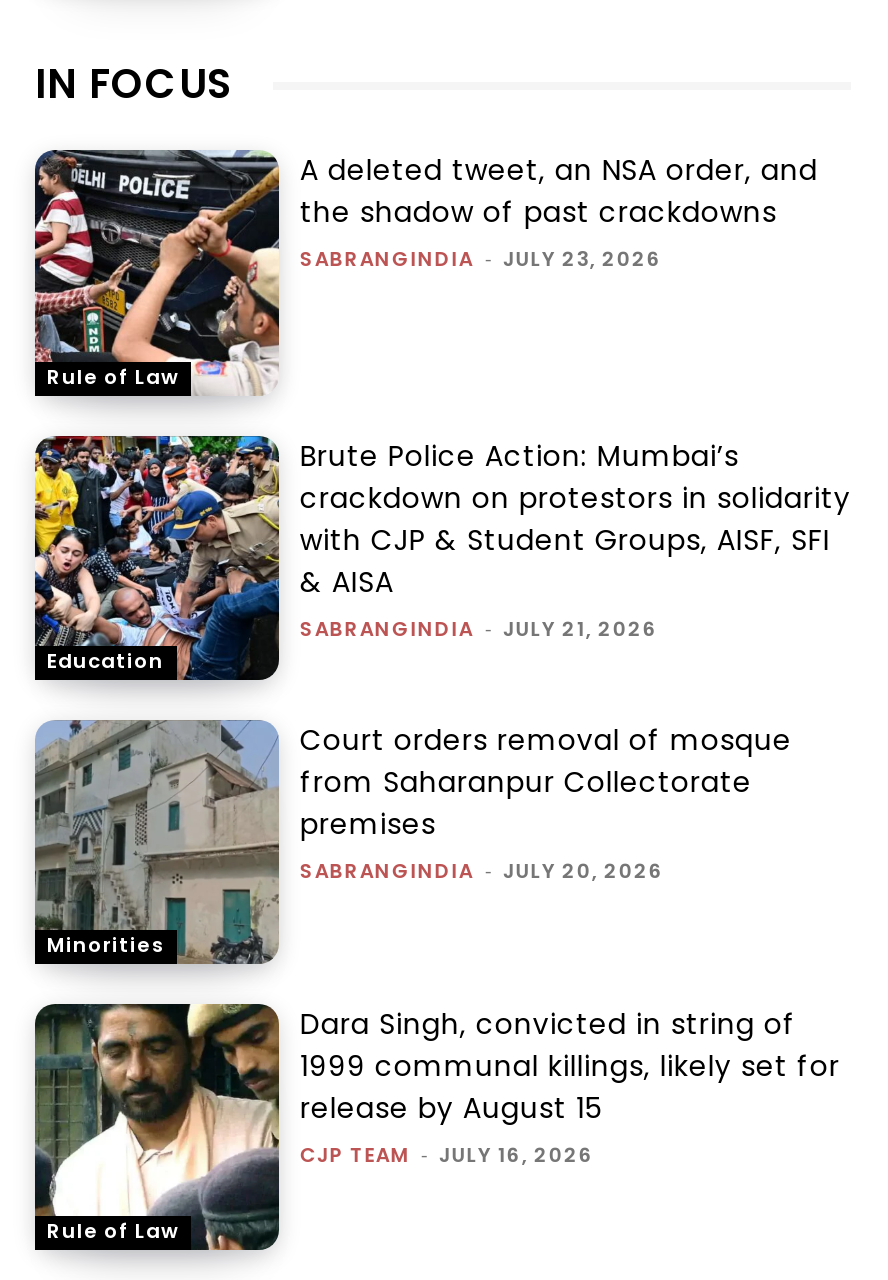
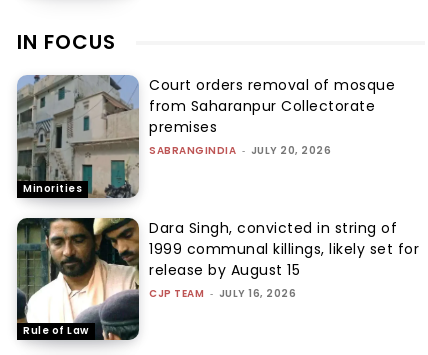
- [image]
- Rule of Law

- A deleted tweet, an NSA order, and
- the shadow of past crackdowns
- SABRANGINDIA - JULY 23, 2026

- [image]
- Education

- Brute Police Action: Mumbai’s
- crackdown on protestors in solidarity
- with CJP & Student Groups, AISF, SFI
- & AISA
- SABRANGINDIA - JULY 21, 2026
